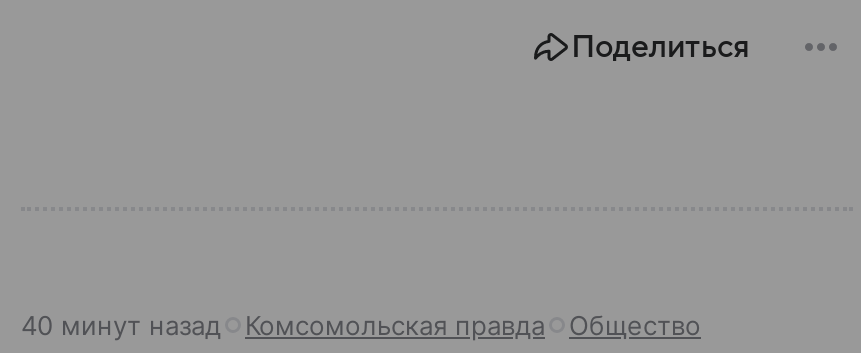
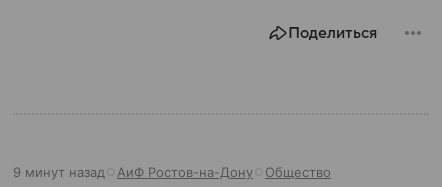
- 40 минут назад
- Комсомольская правда
+ 9 минут назад
+ АиФ Ростов-на-Дону
